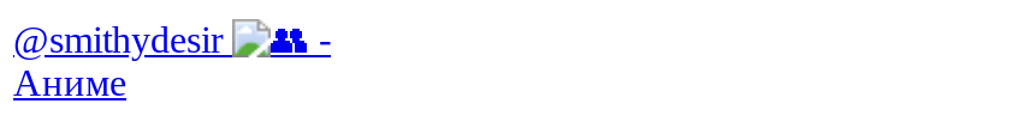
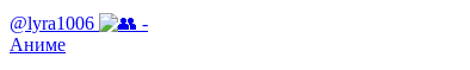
- @smithydesir
+ @lyra1006
